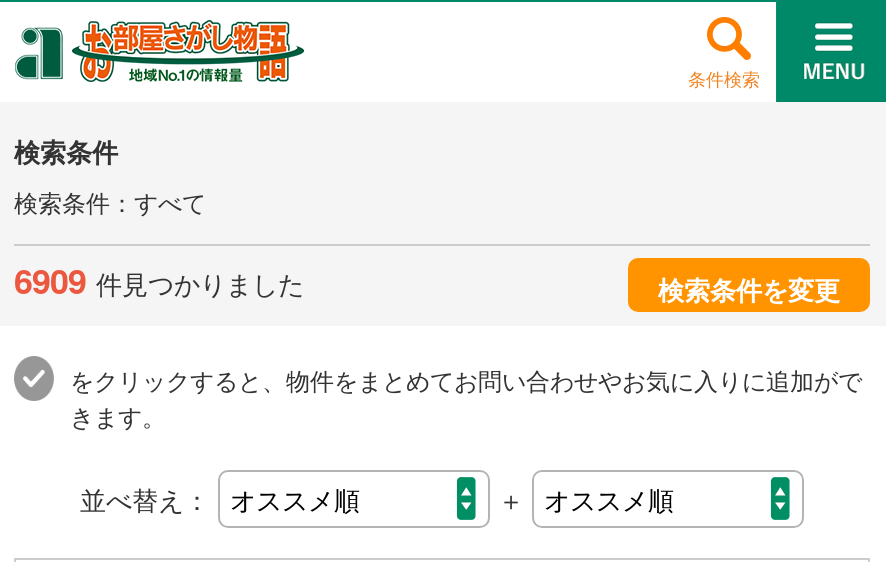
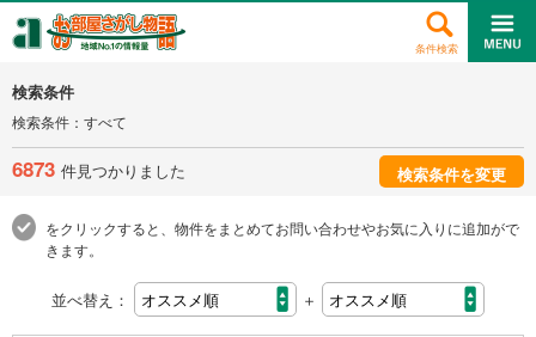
- 6909 件見つかりました
+ 6873 件見つかりました
